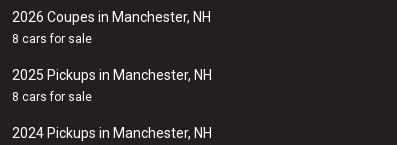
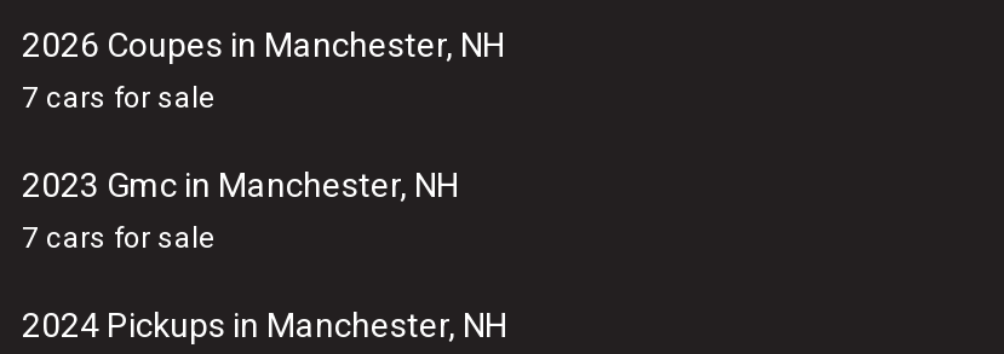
- 8 cars for sale
+ 7 cars for sale

- 2025 Pickups in Manchester, NH
+ 2023 Gmc in Manchester, NH

- 8 cars for sale
+ 7 cars for sale
